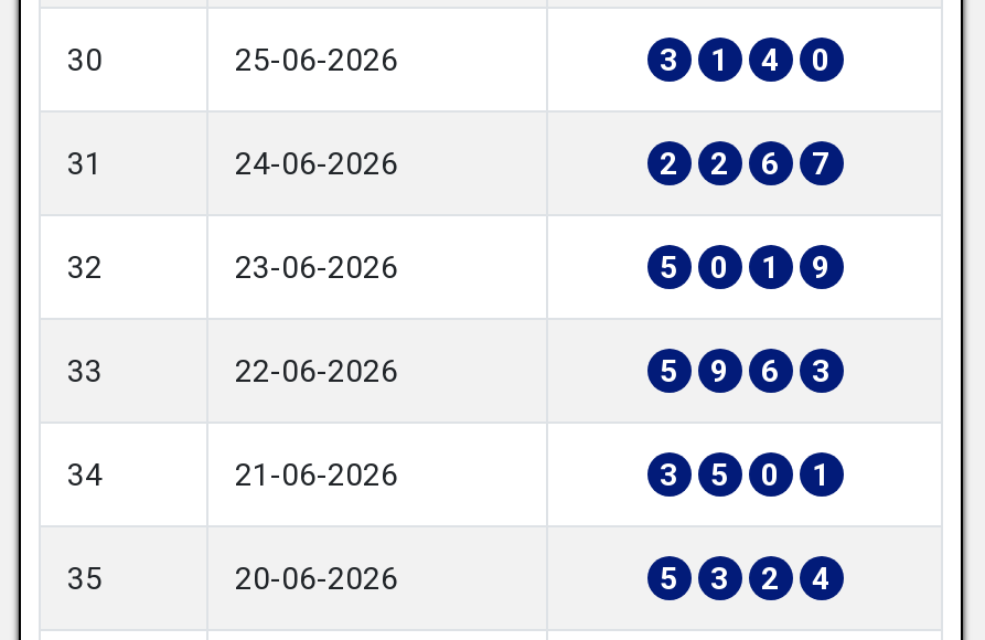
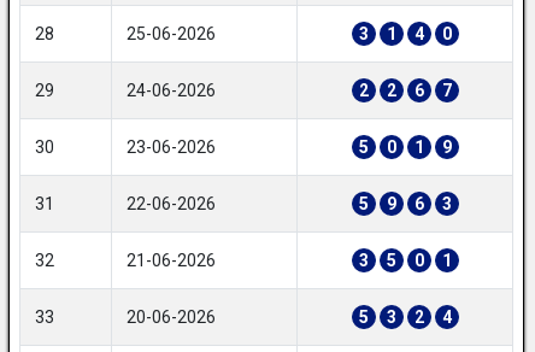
- 30
+ 28

- 31
+ 29

- 32
+ 30

- 33
+ 31

- 34
+ 32

- 35
+ 33
